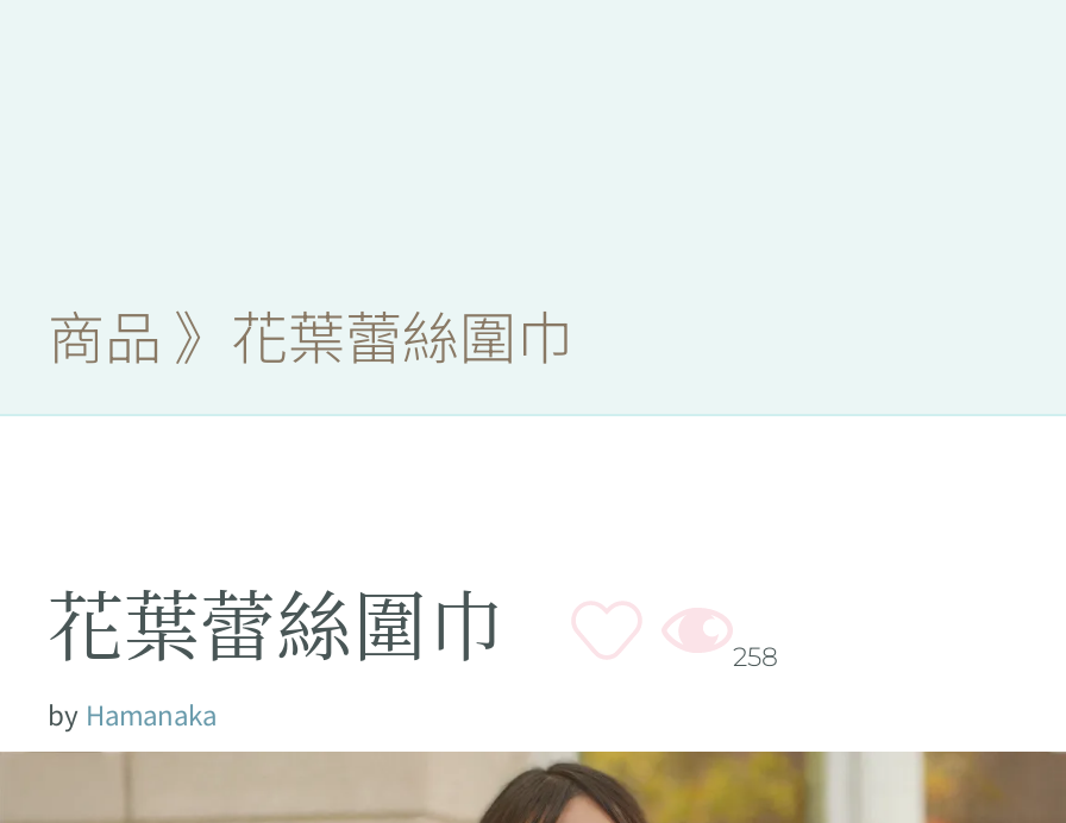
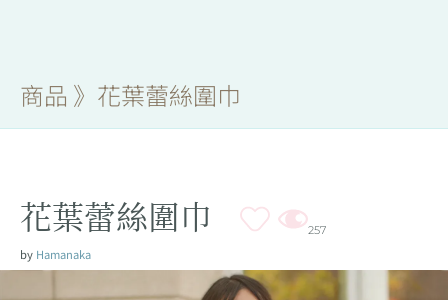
- 258
+ 257
